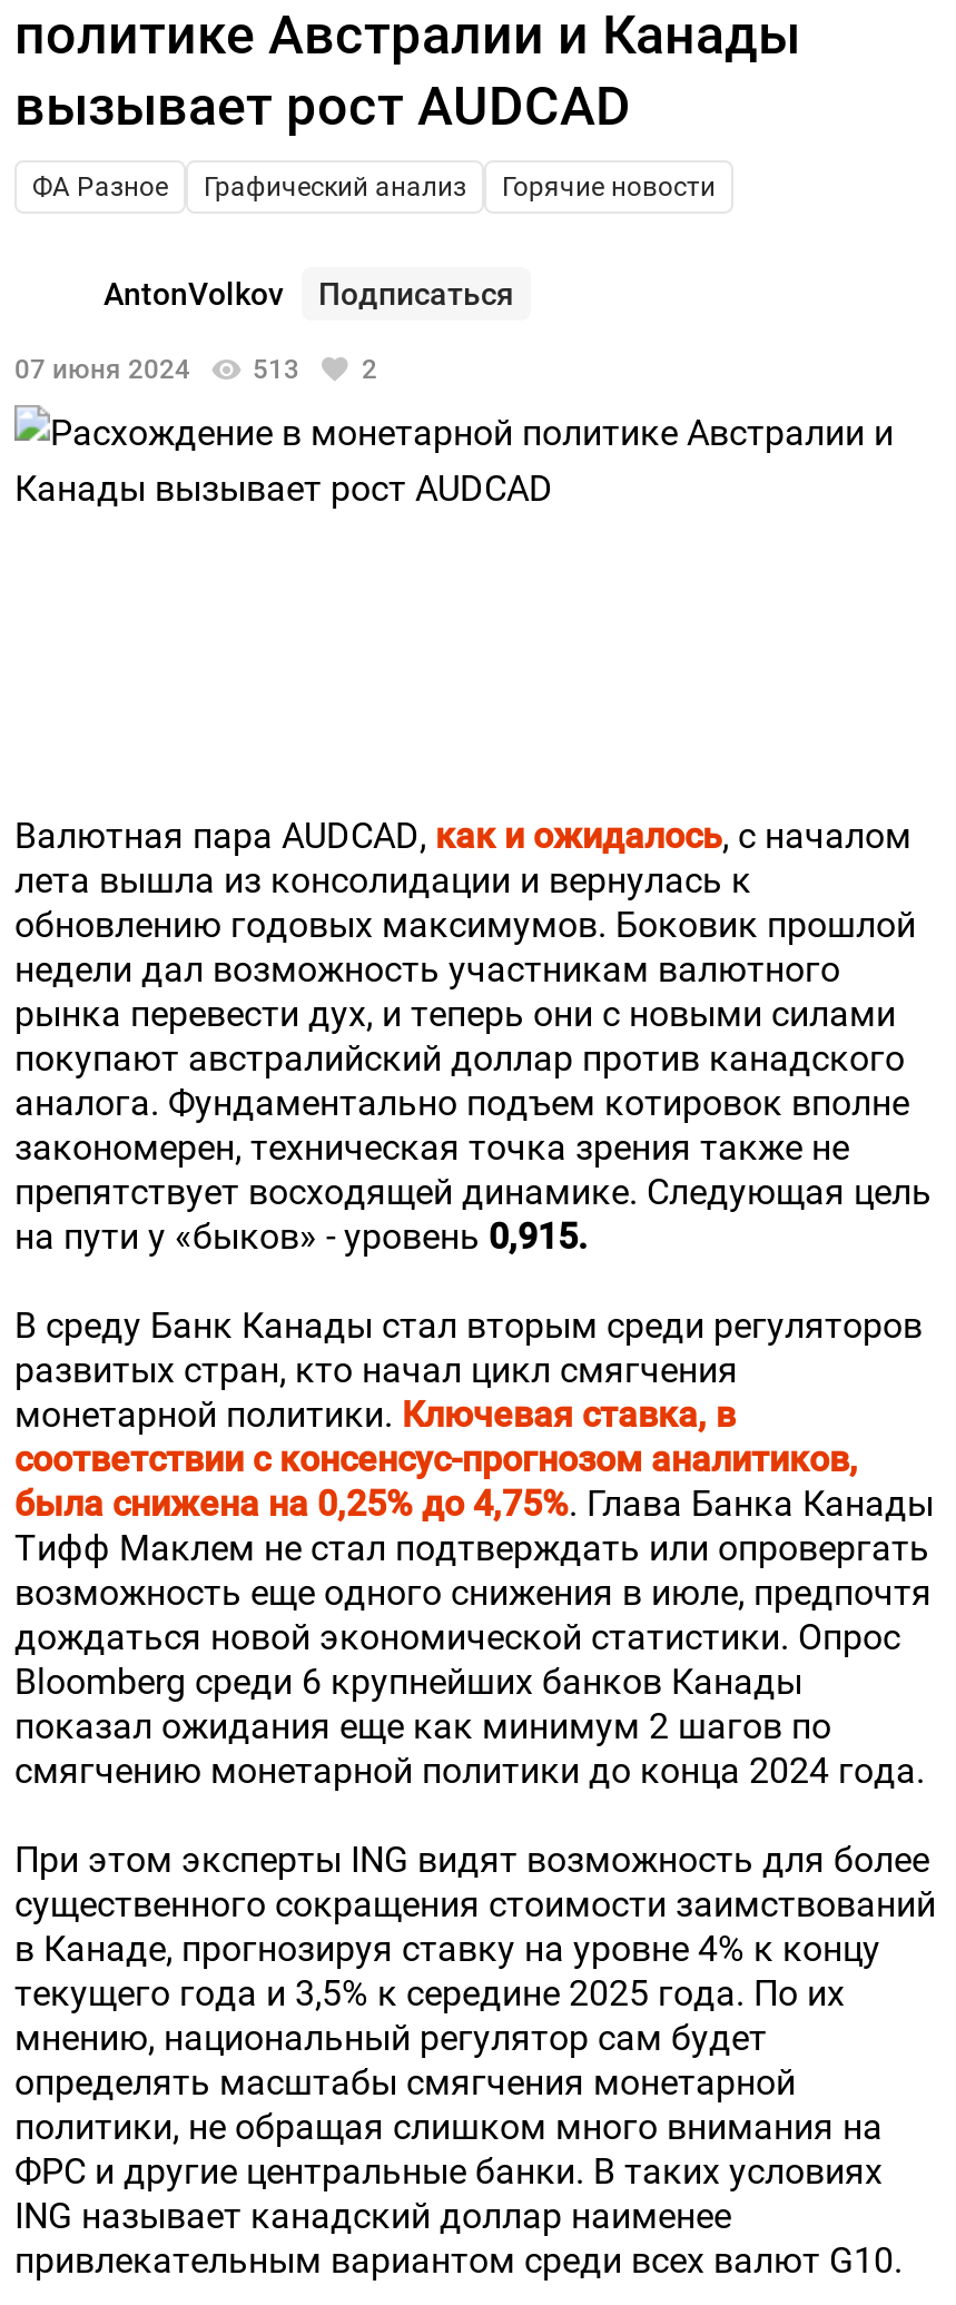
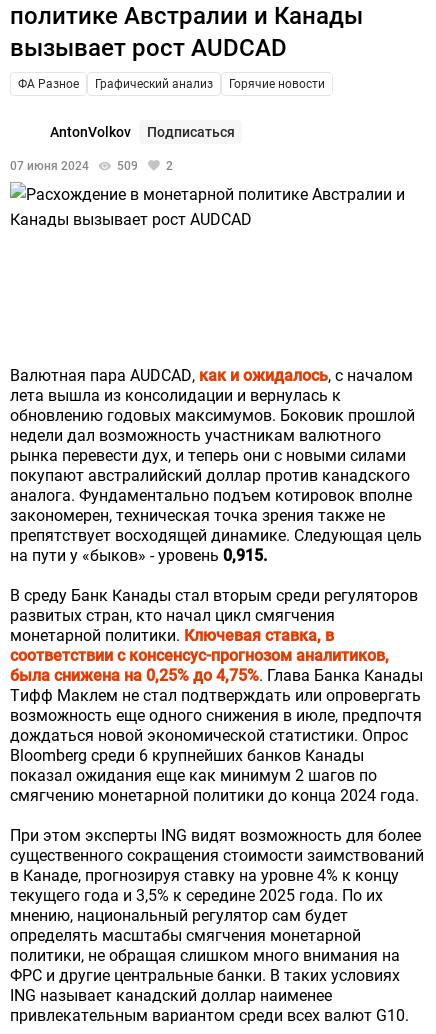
- 07 июня 2024 513 2
+ 07 июня 2024 509 2
